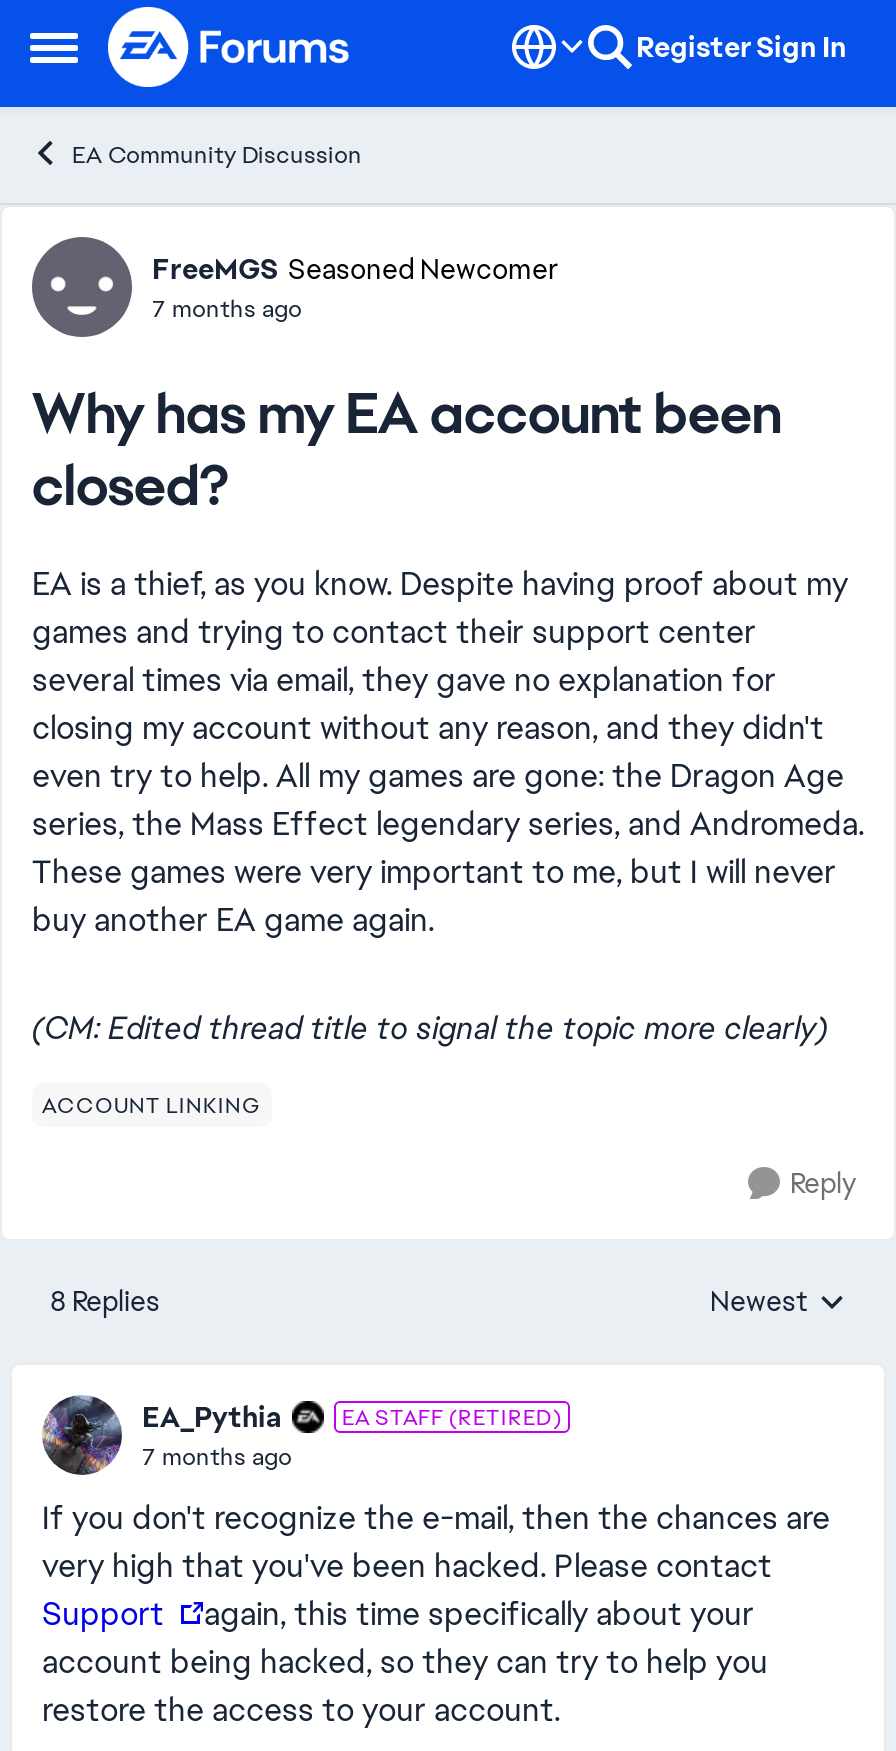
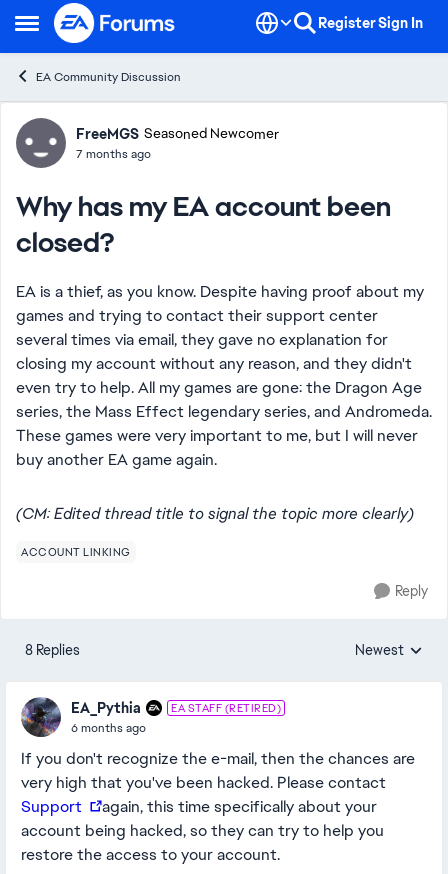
- 7 months ago
+ 6 months ago
